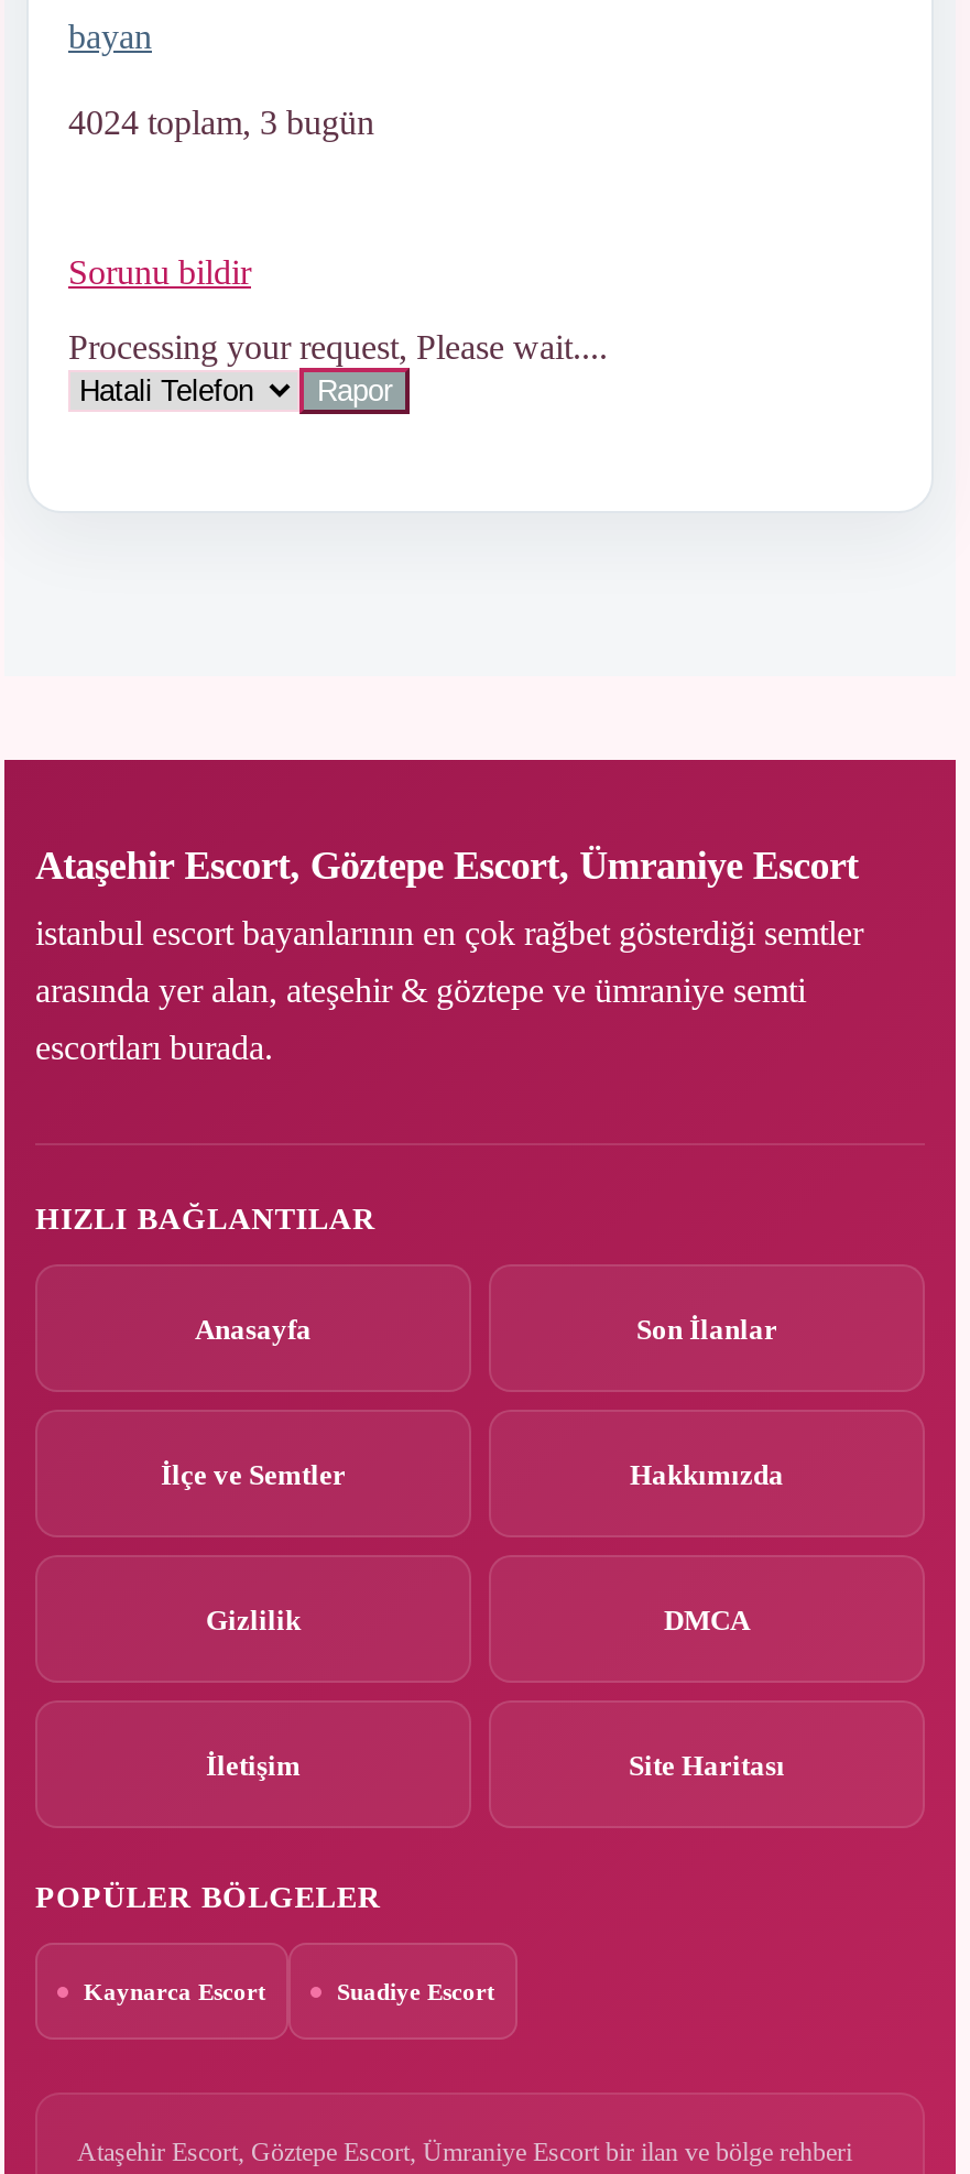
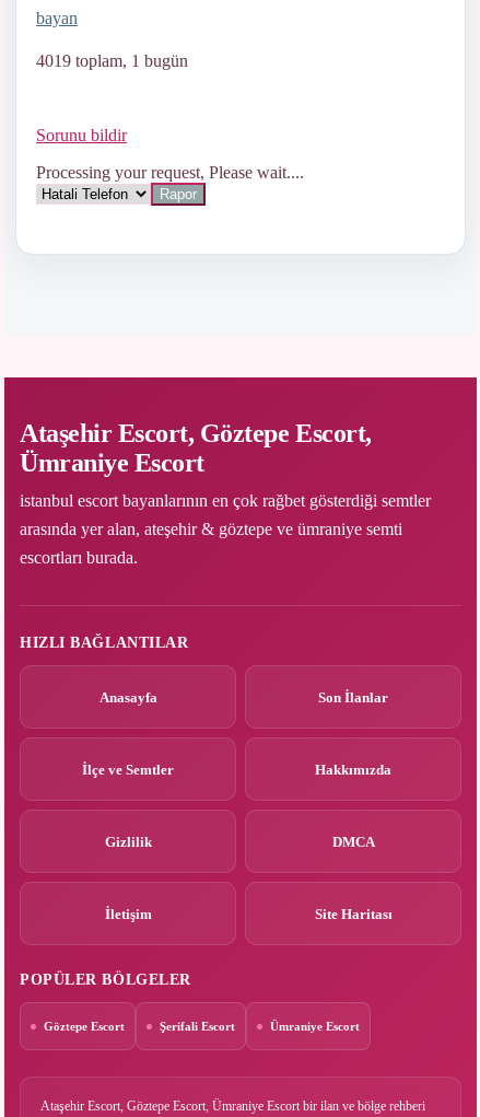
- 4024 toplam, 3 bugün
+ 4019 toplam, 1 bugün

- Kaynarca Escort
- Suadiye Escort
+ Göztepe Escort
+ Şerifali Escort
+ Ümraniye Escort
